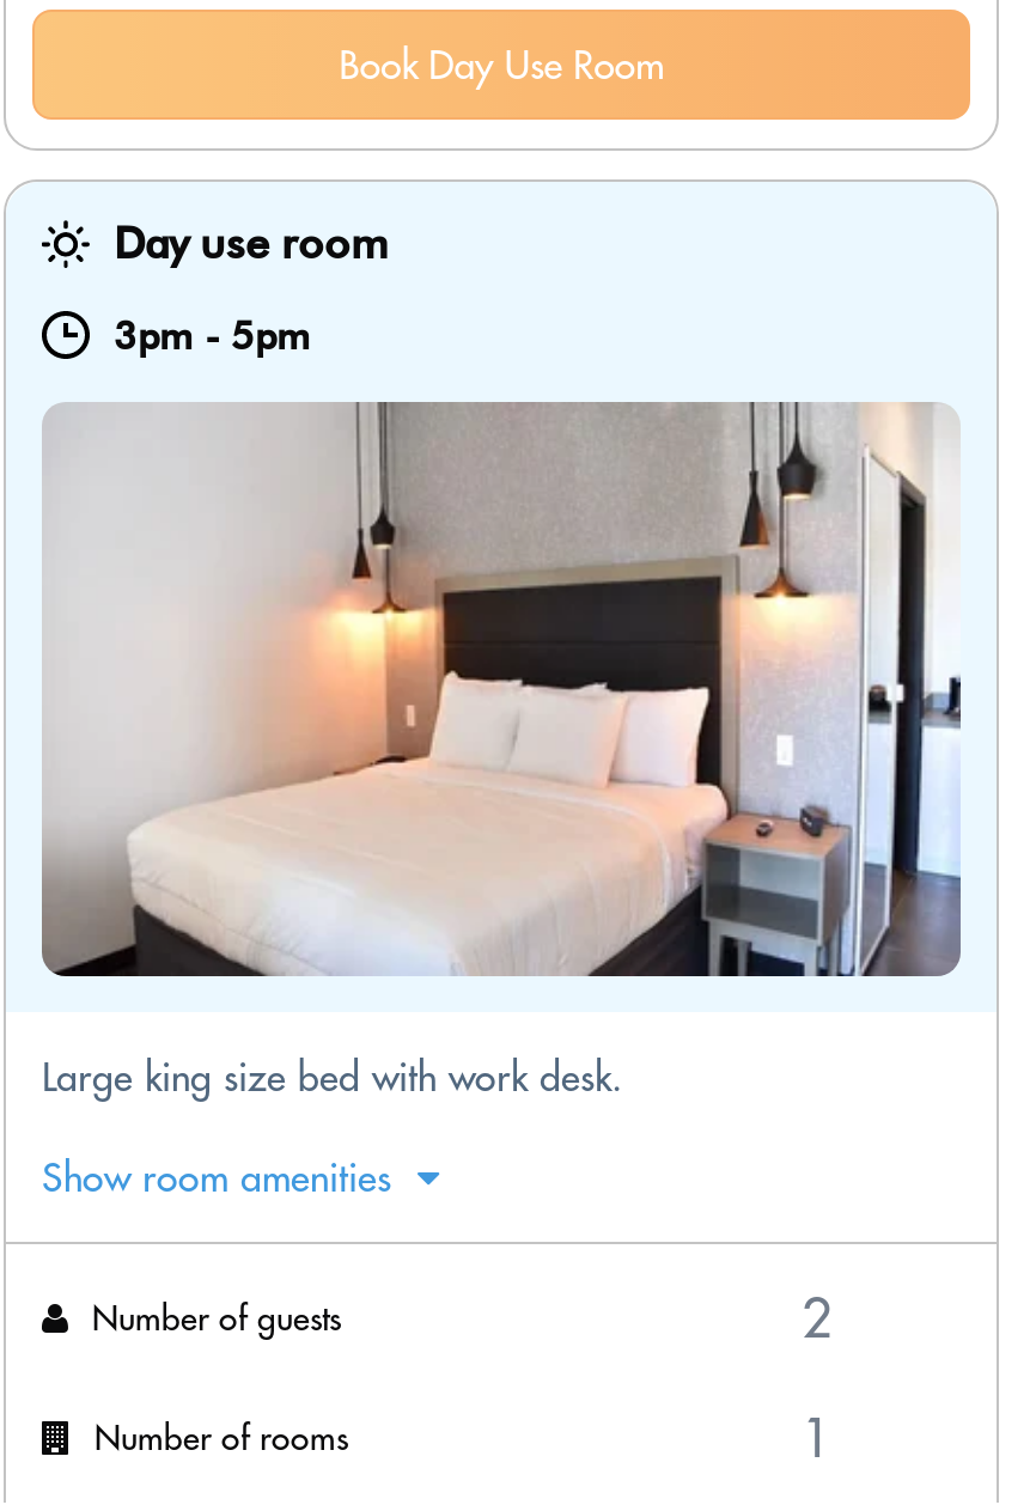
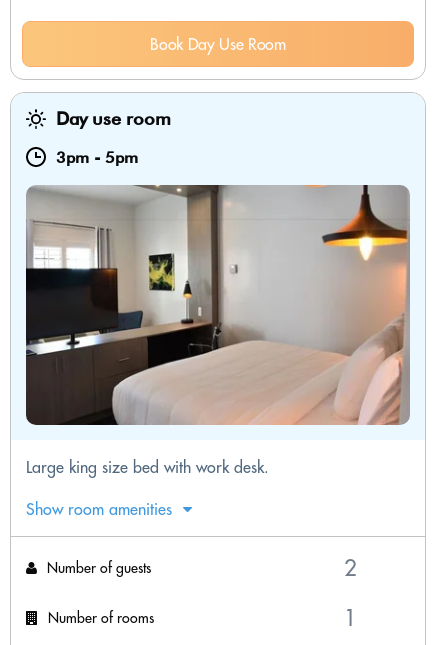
- [image]
+ [image]
